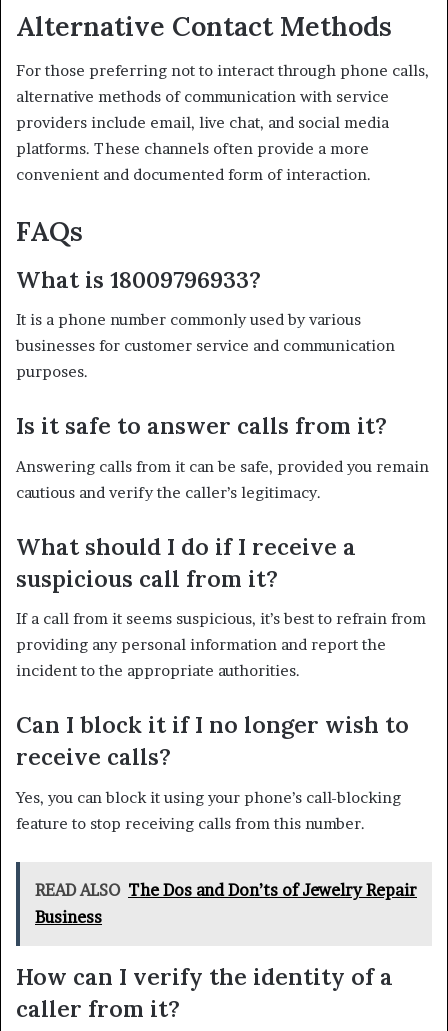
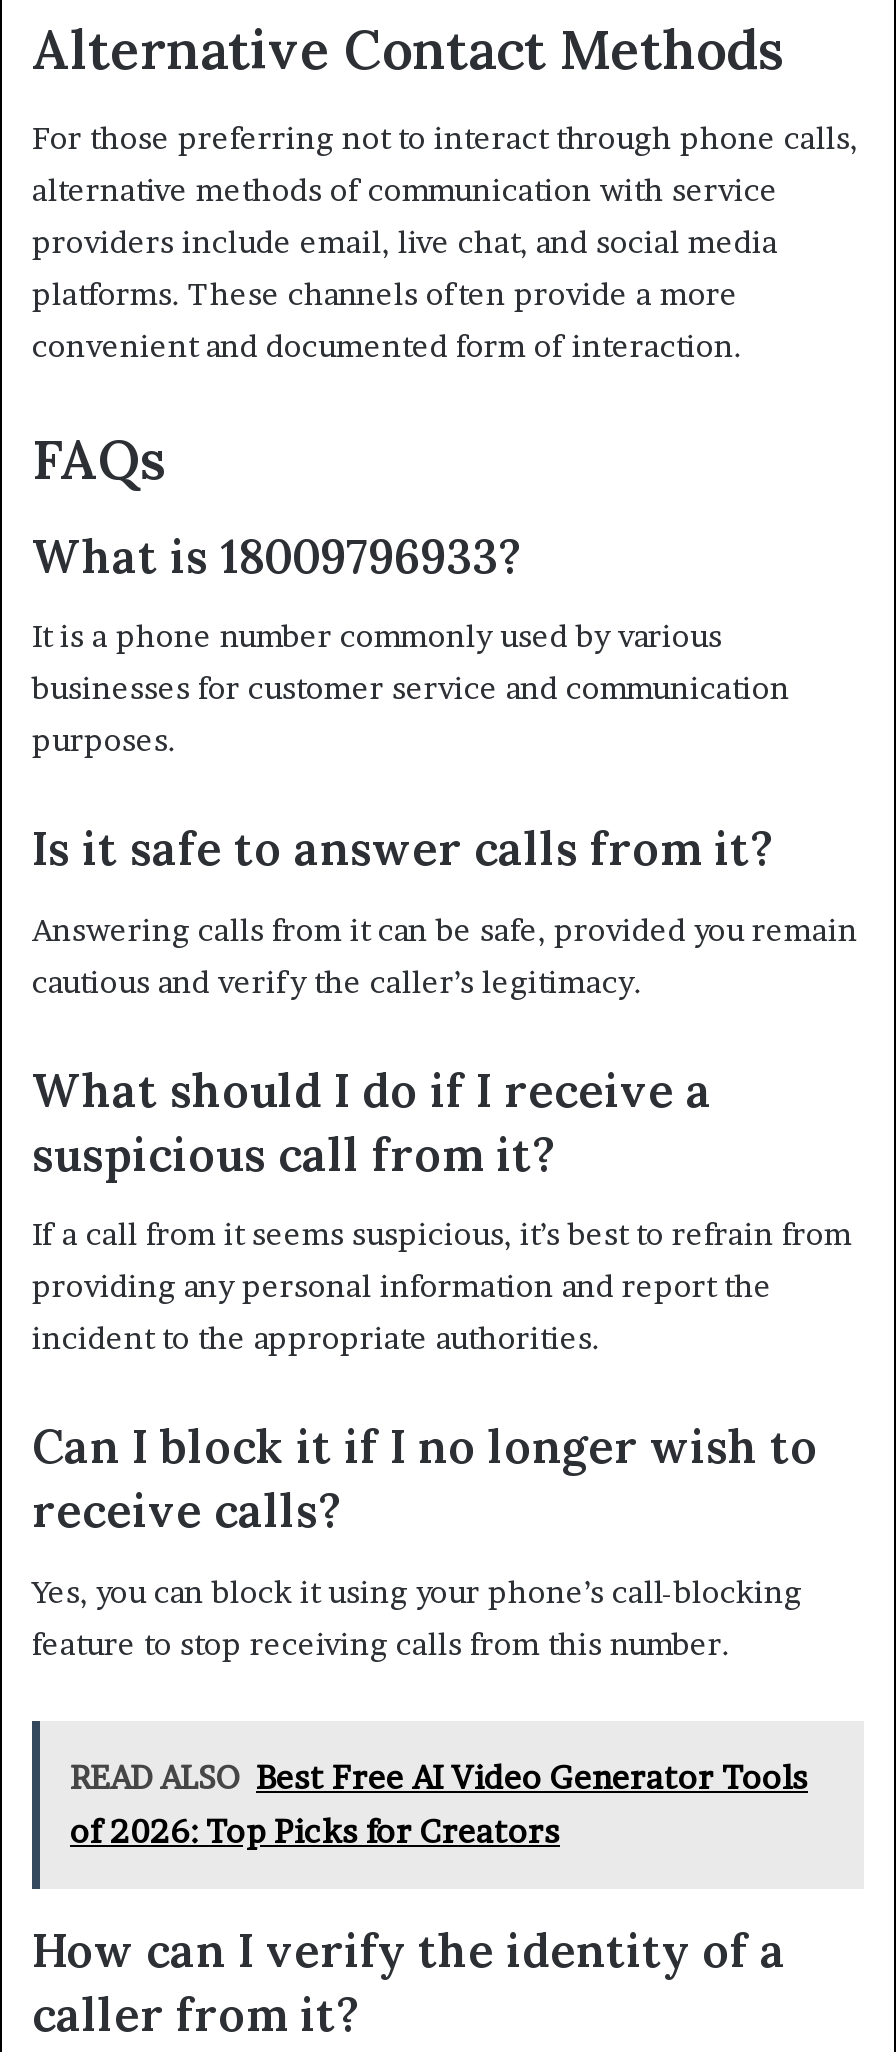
- READ ALSO The Dos and Don’ts of Jewelry Repair
- Business
+ READ ALSO Best Free AI Video Generator Tools
+ of 2026: Top Picks for Creators
